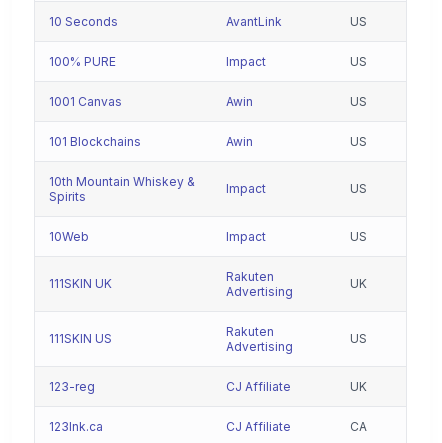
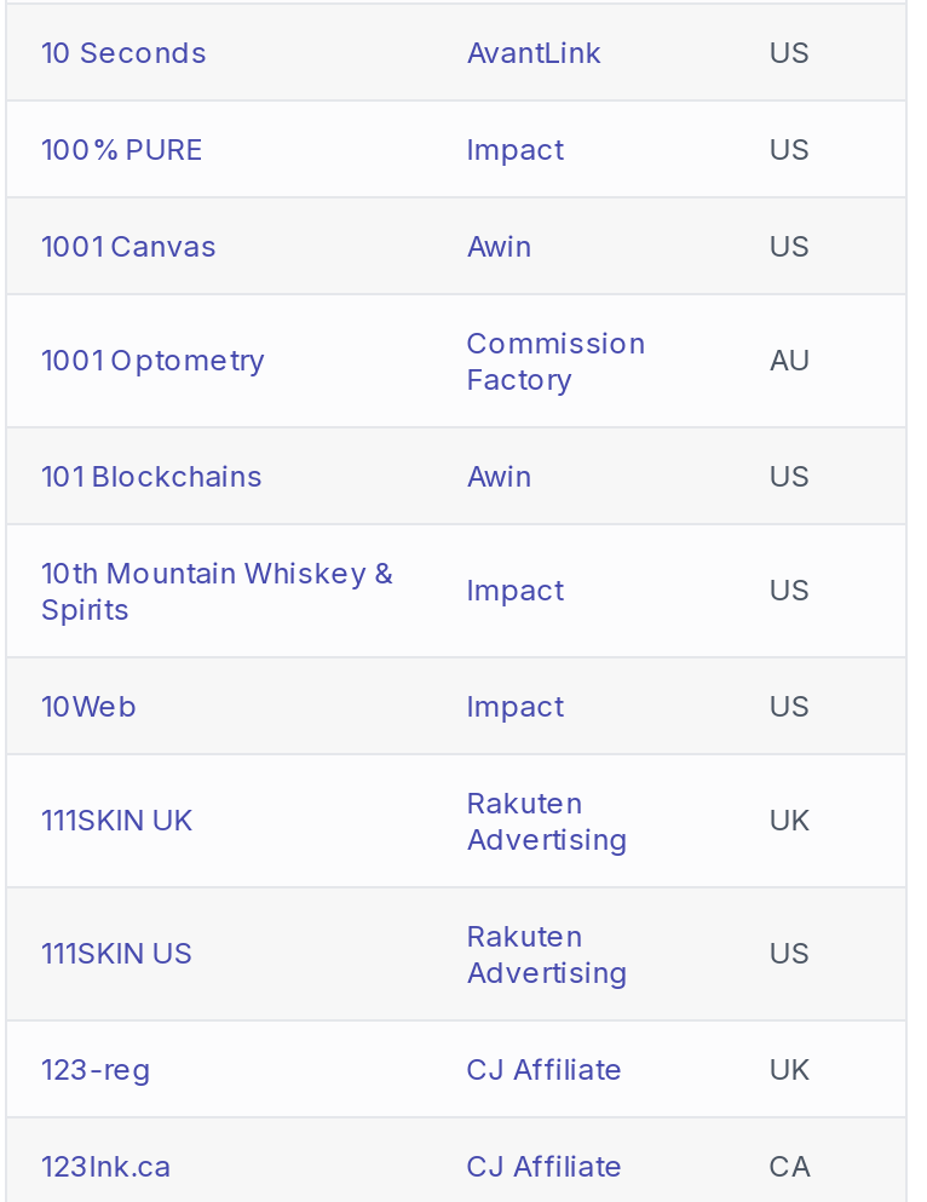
+ 1001 Optometry
+ Commission
+ Factory

+ AU
